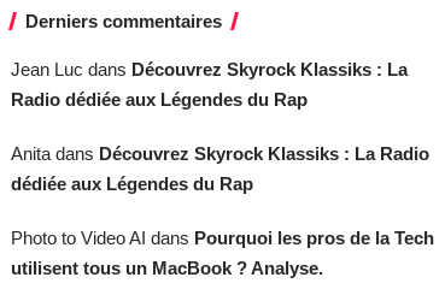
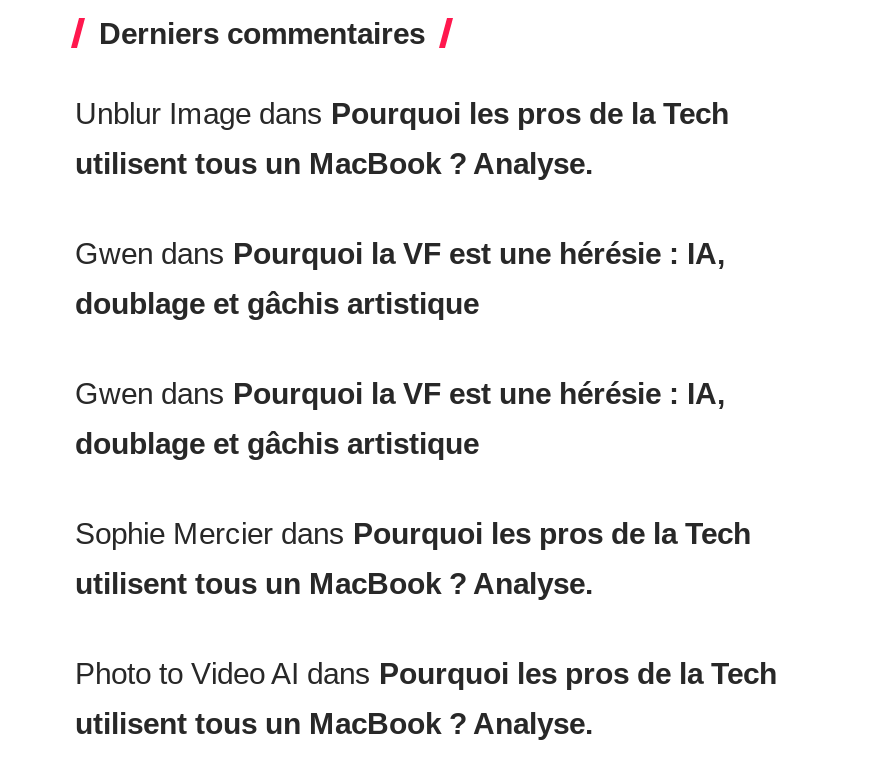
- Jean Luc dans Découvrez Skyrock Klassiks : La
- Radio dédiée aux Légendes du Rap
- Anita dans Découvrez Skyrock Klassiks : La Radio
- dédiée aux Légendes du Rap
+ Unblur Image dans Pourquoi les pros de la Tech
+ utilisent tous un MacBook ? Analyse.
+ Gwen dans Pourquoi la VF est une hérésie : IA,
+ doublage et gâchis artistique
+ Gwen dans Pourquoi la VF est une hérésie : IA,
+ doublage et gâchis artistique
+ Sophie Mercier dans Pourquoi les pros de la Tech
+ utilisent tous un MacBook ? Analyse.
